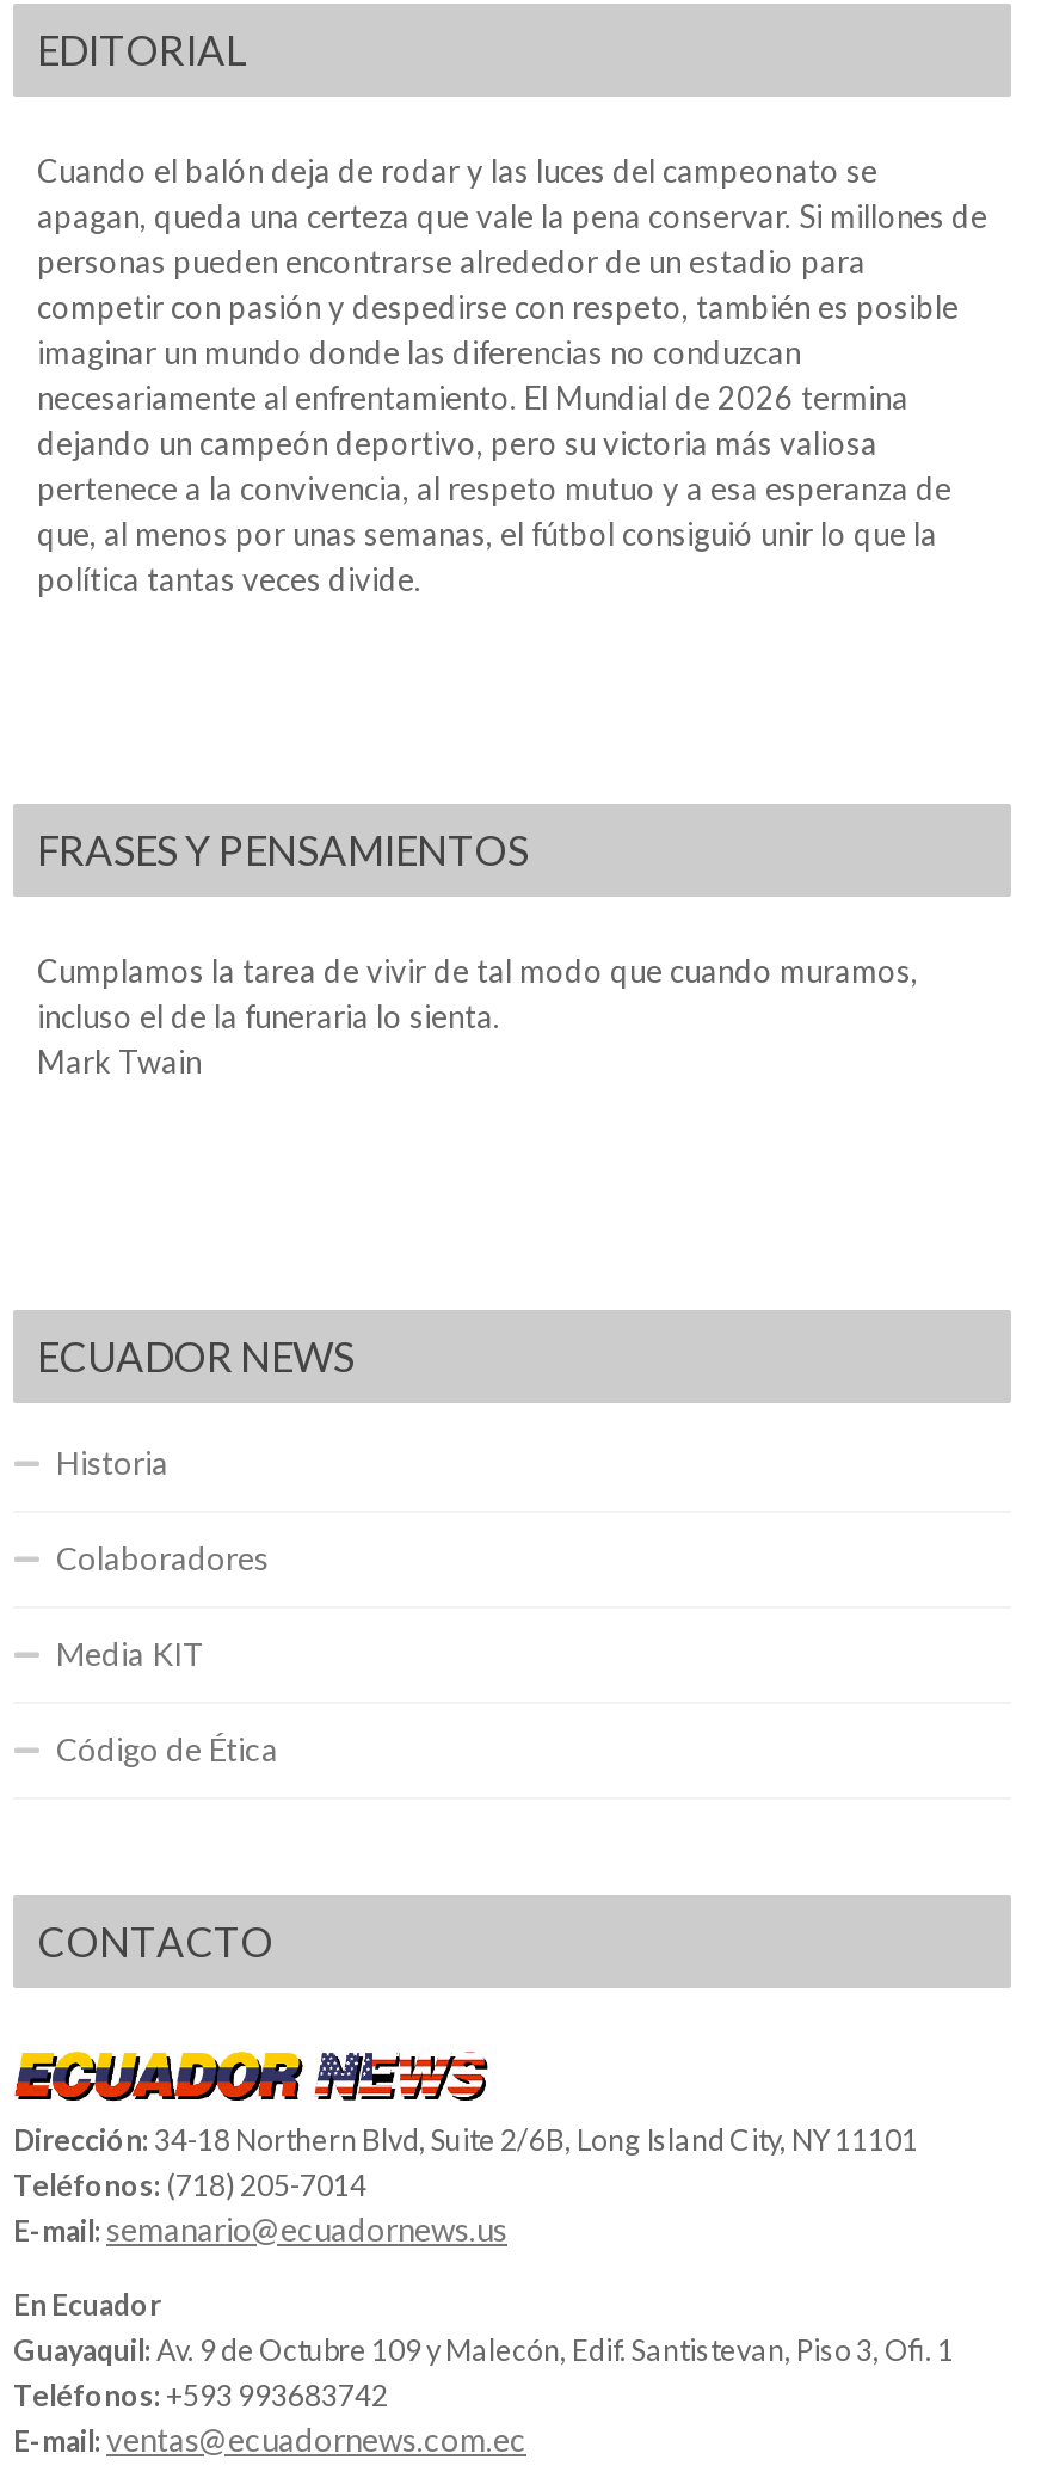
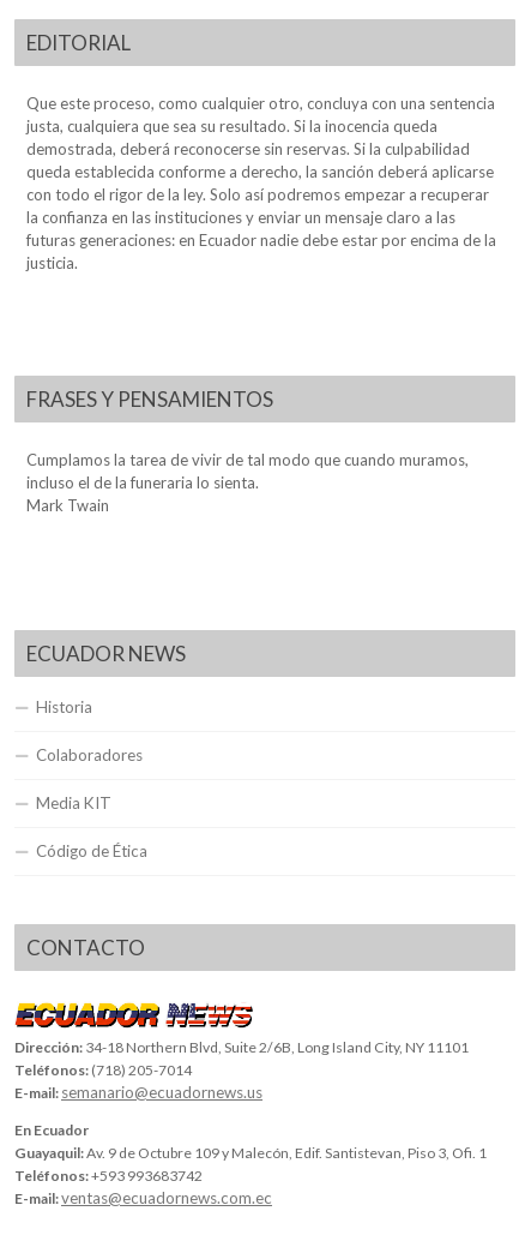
- Cuando el balón deja de rodar y las luces del campeonato se
- apagan, queda una certeza que vale la pena conservar. Si millones de
- personas pueden encontrarse alrededor de un estadio para
- competir con pasión y despedirse con respeto, también es posible
- imaginar un mundo donde las diferencias no conduzcan
- necesariamente al enfrentamiento. El Mundial de 2026 termina
- dejando un campeón deportivo, pero su victoria más valiosa
- pertenece a la convivencia, al respeto mutuo y a esa esperanza de
- que, al menos por unas semanas, el fútbol consiguió unir lo que la
- política tantas veces divide.
+ Que este proceso, como cualquier otro, concluya con una sentencia
+ justa, cualquiera que sea su resultado. Si la inocencia queda
+ demostrada, deberá reconocerse sin reservas. Si la culpabilidad
+ queda establecida conforme a derecho, la sanción deberá aplicarse
+ con todo el rigor de la ley. Solo así podremos empezar a recuperar
+ la confianza en las instituciones y enviar un mensaje claro a las
+ futuras generaciones: en Ecuador nadie debe estar por encima de la
+ justicia.
